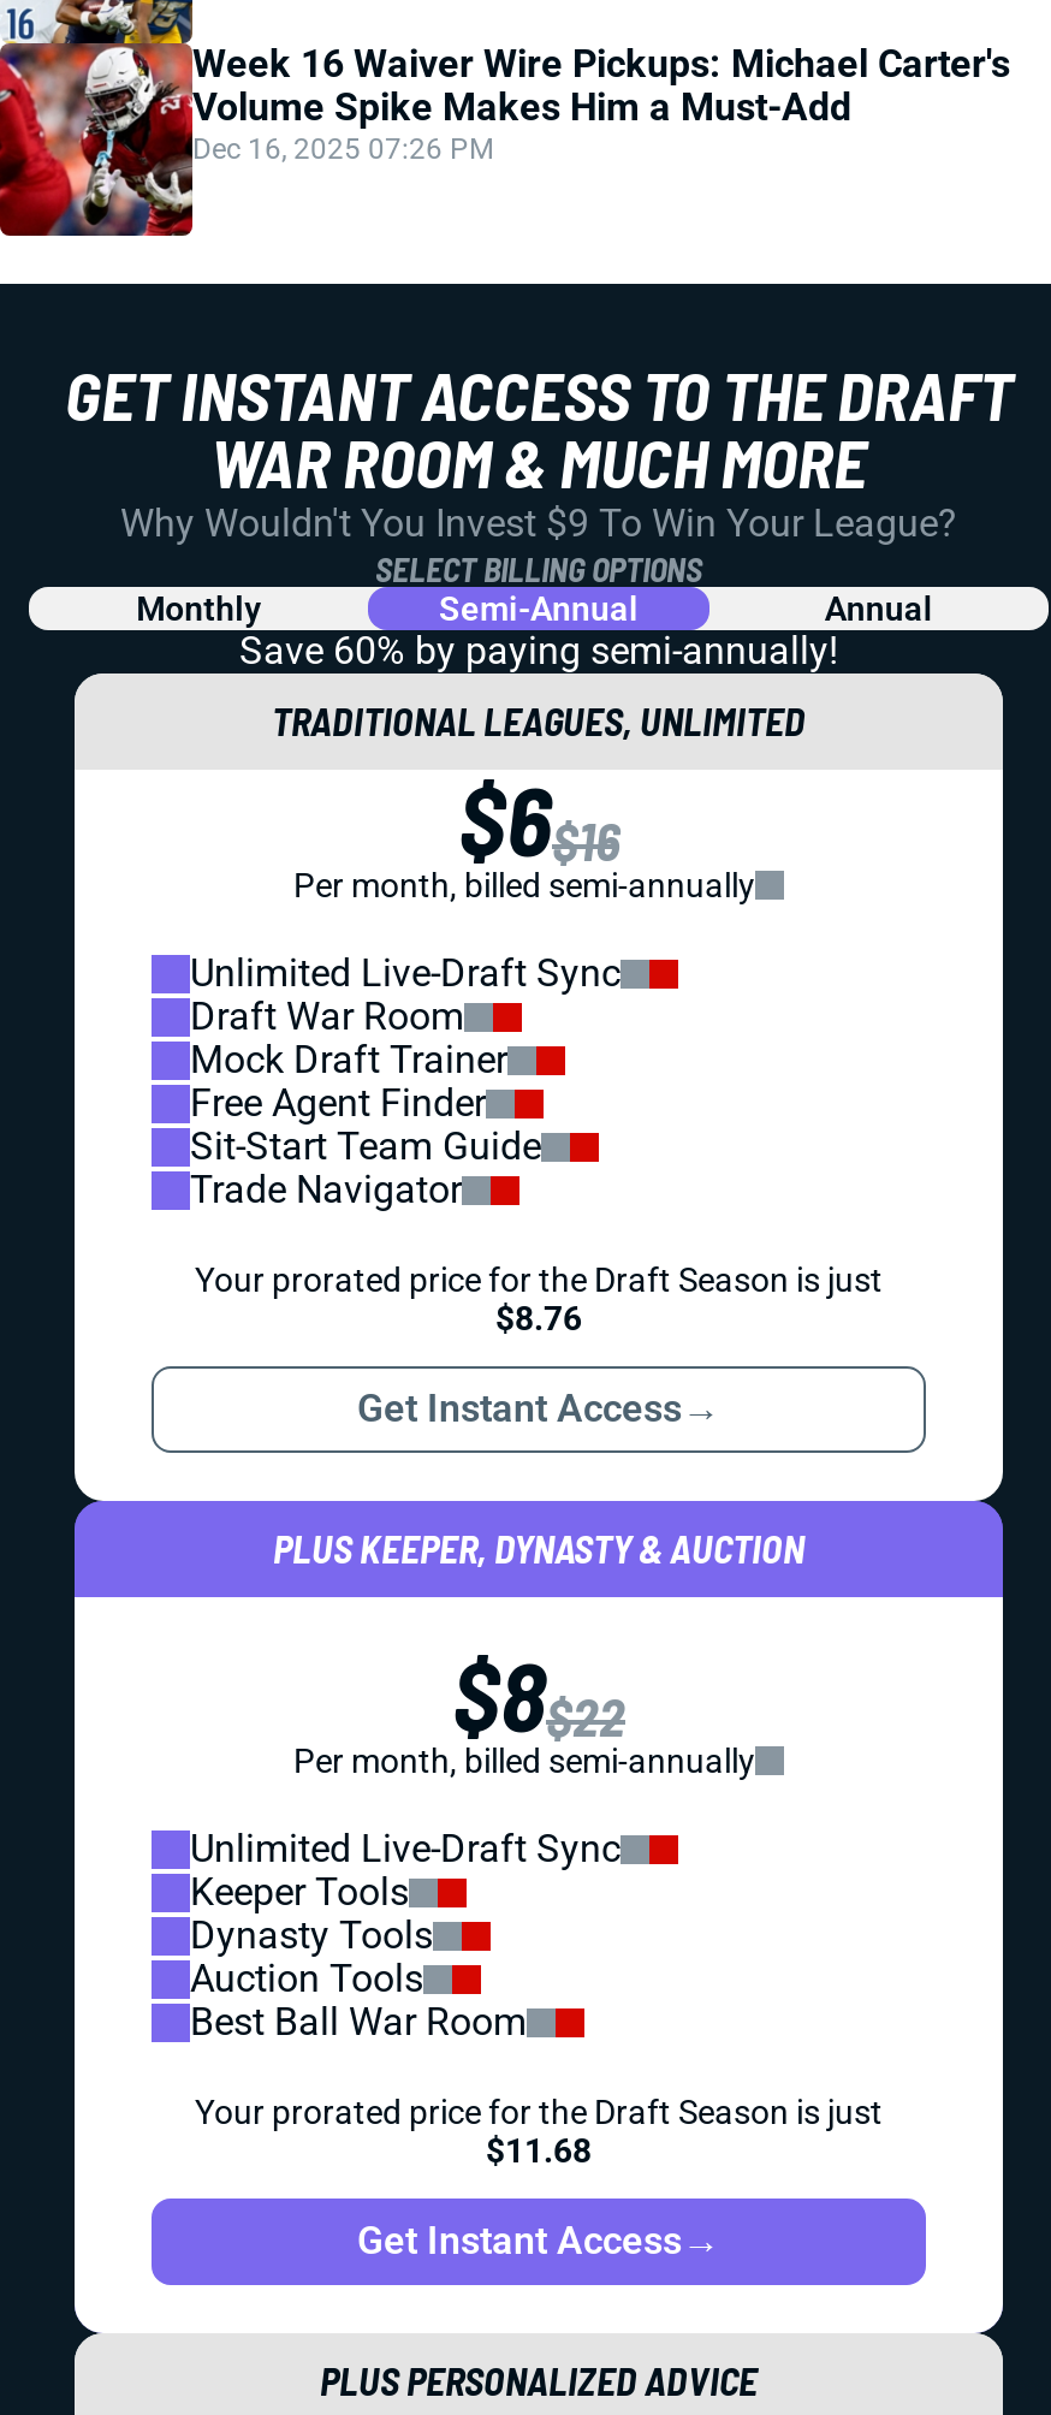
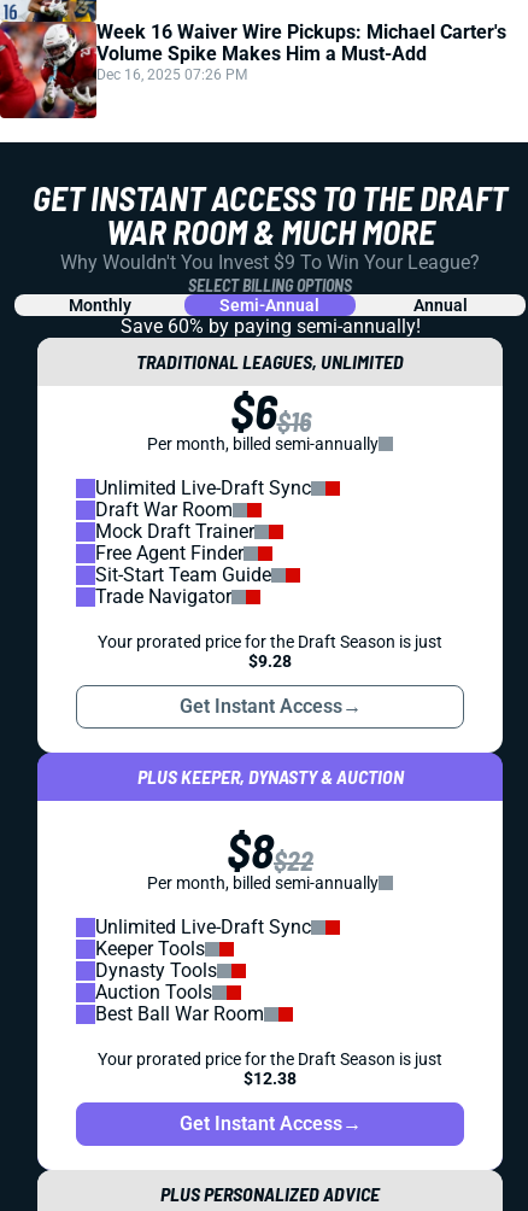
- $8.76
+ $9.28

- $11.68
+ $12.38
